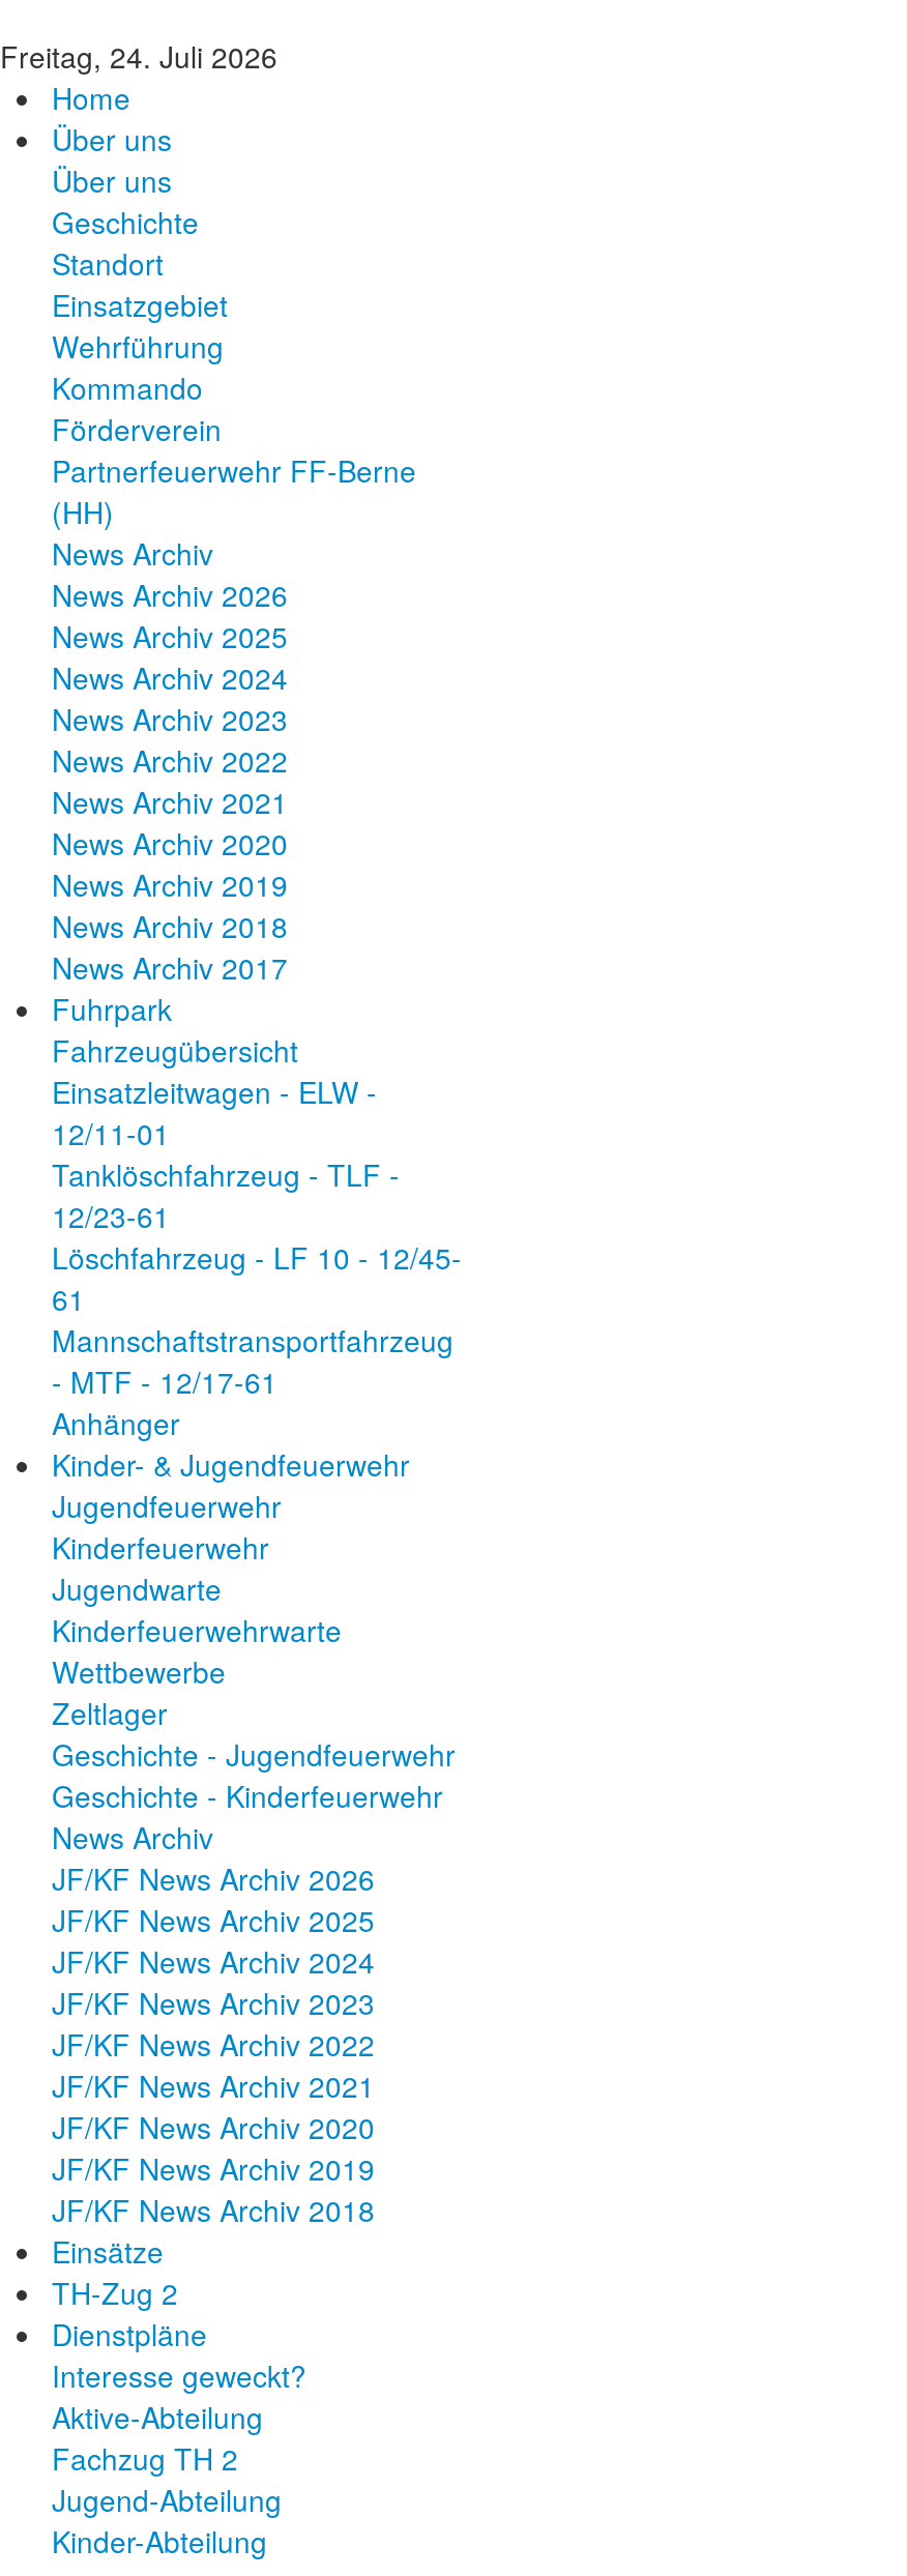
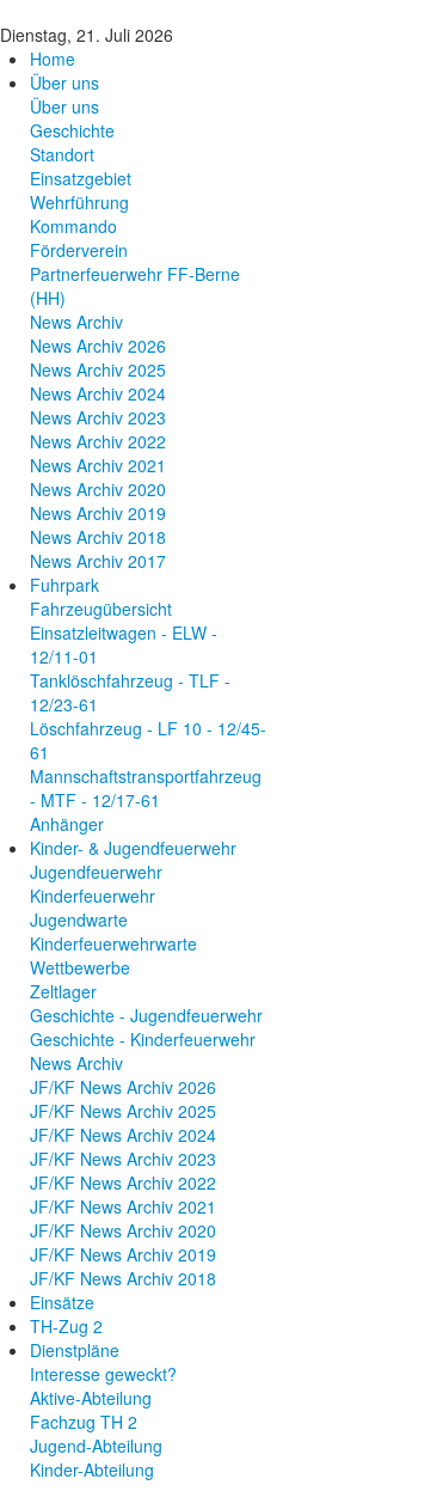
- Freitag, 24. Juli 2026
+ Dienstag, 21. Juli 2026
